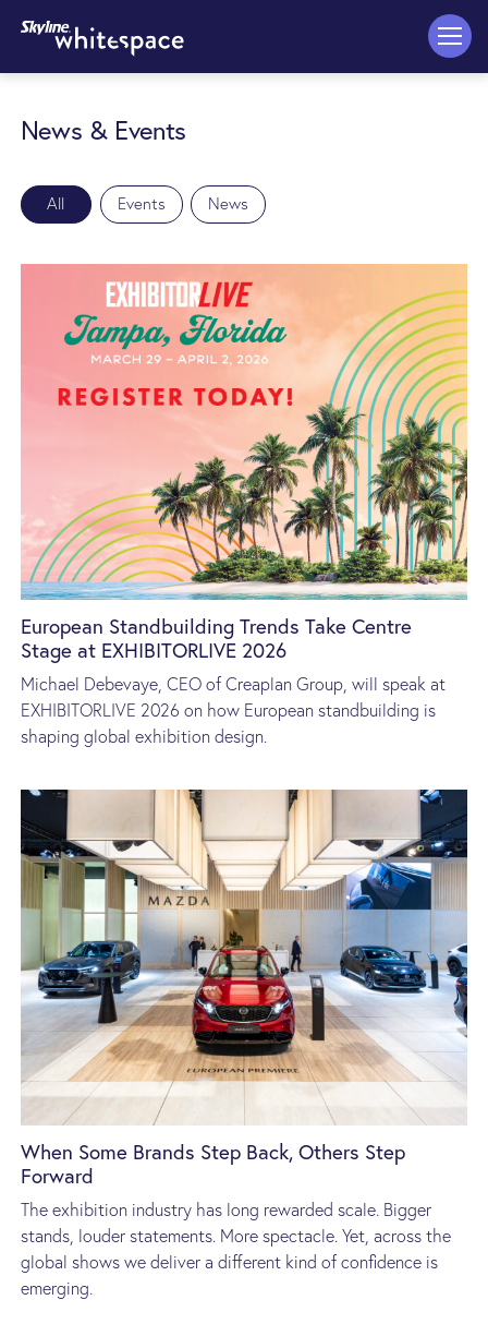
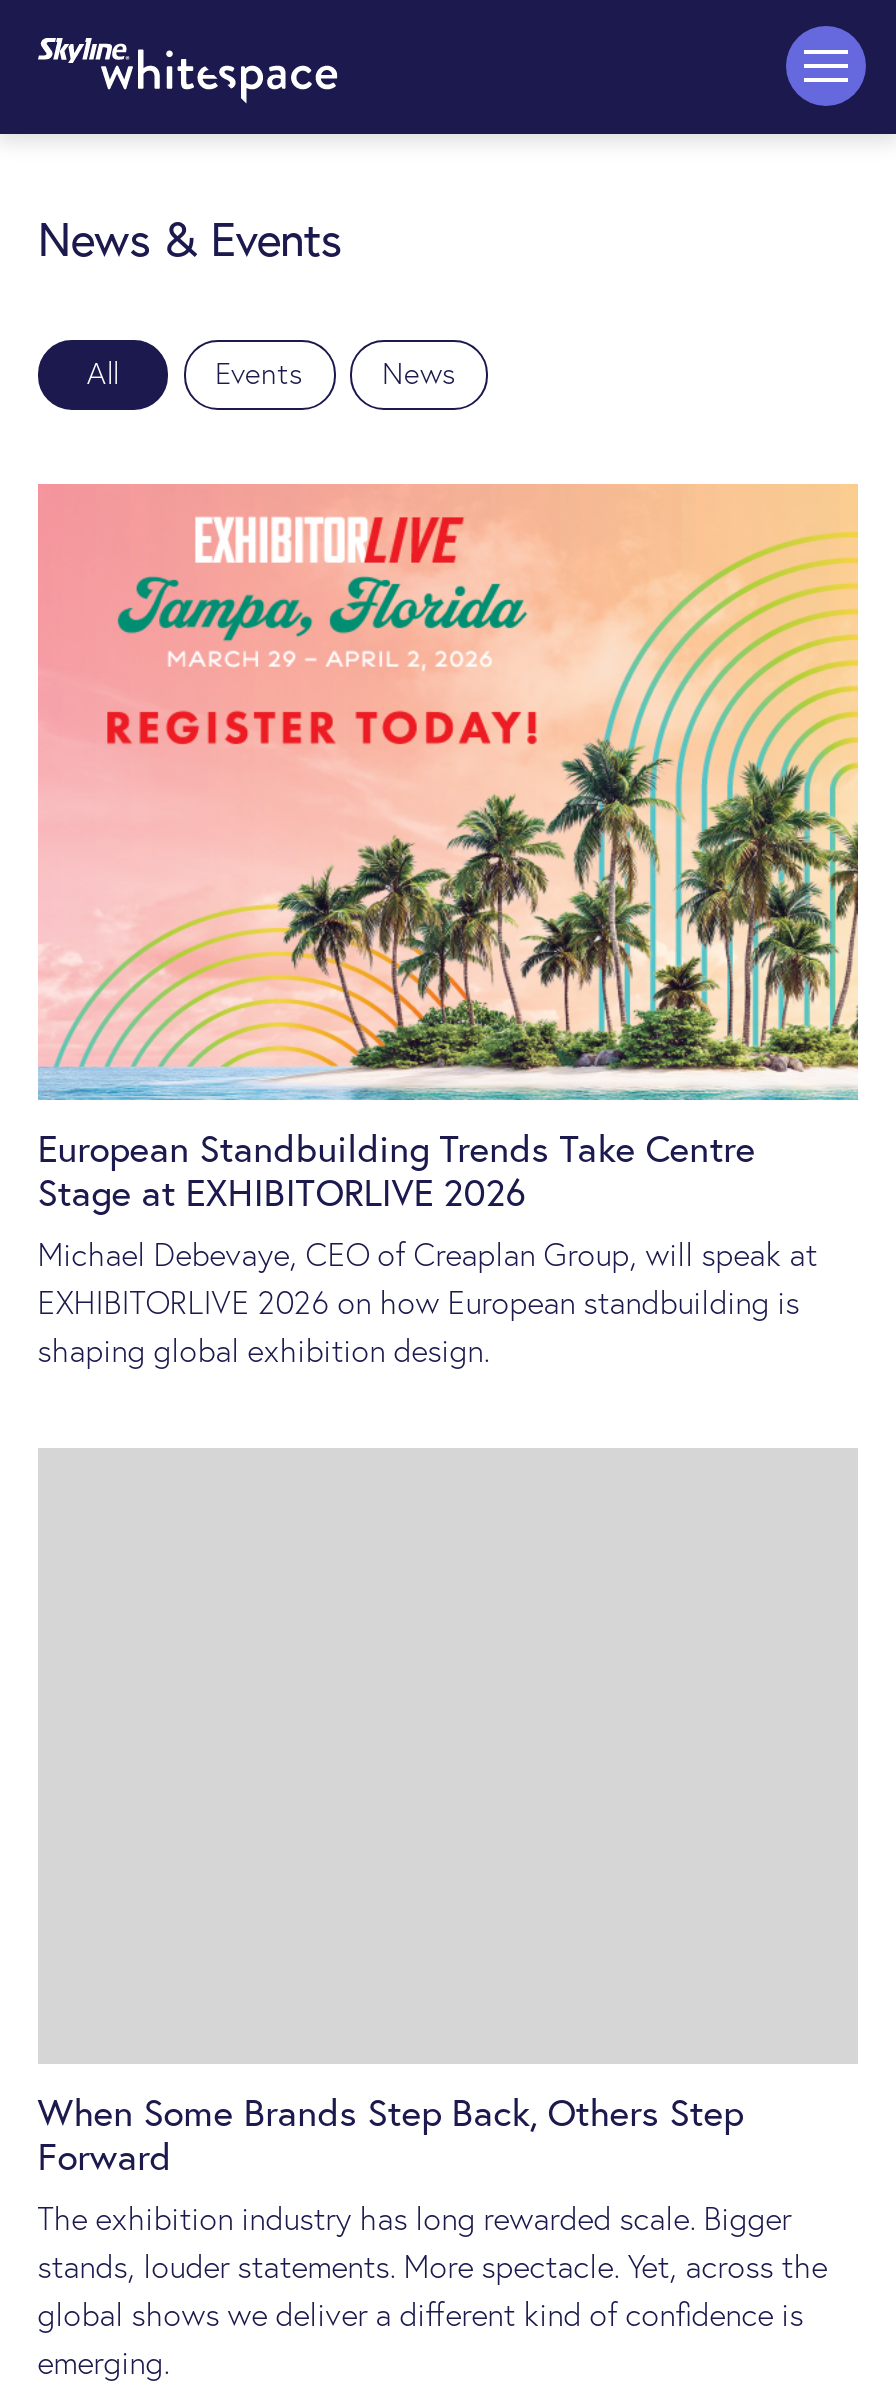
- [image]
